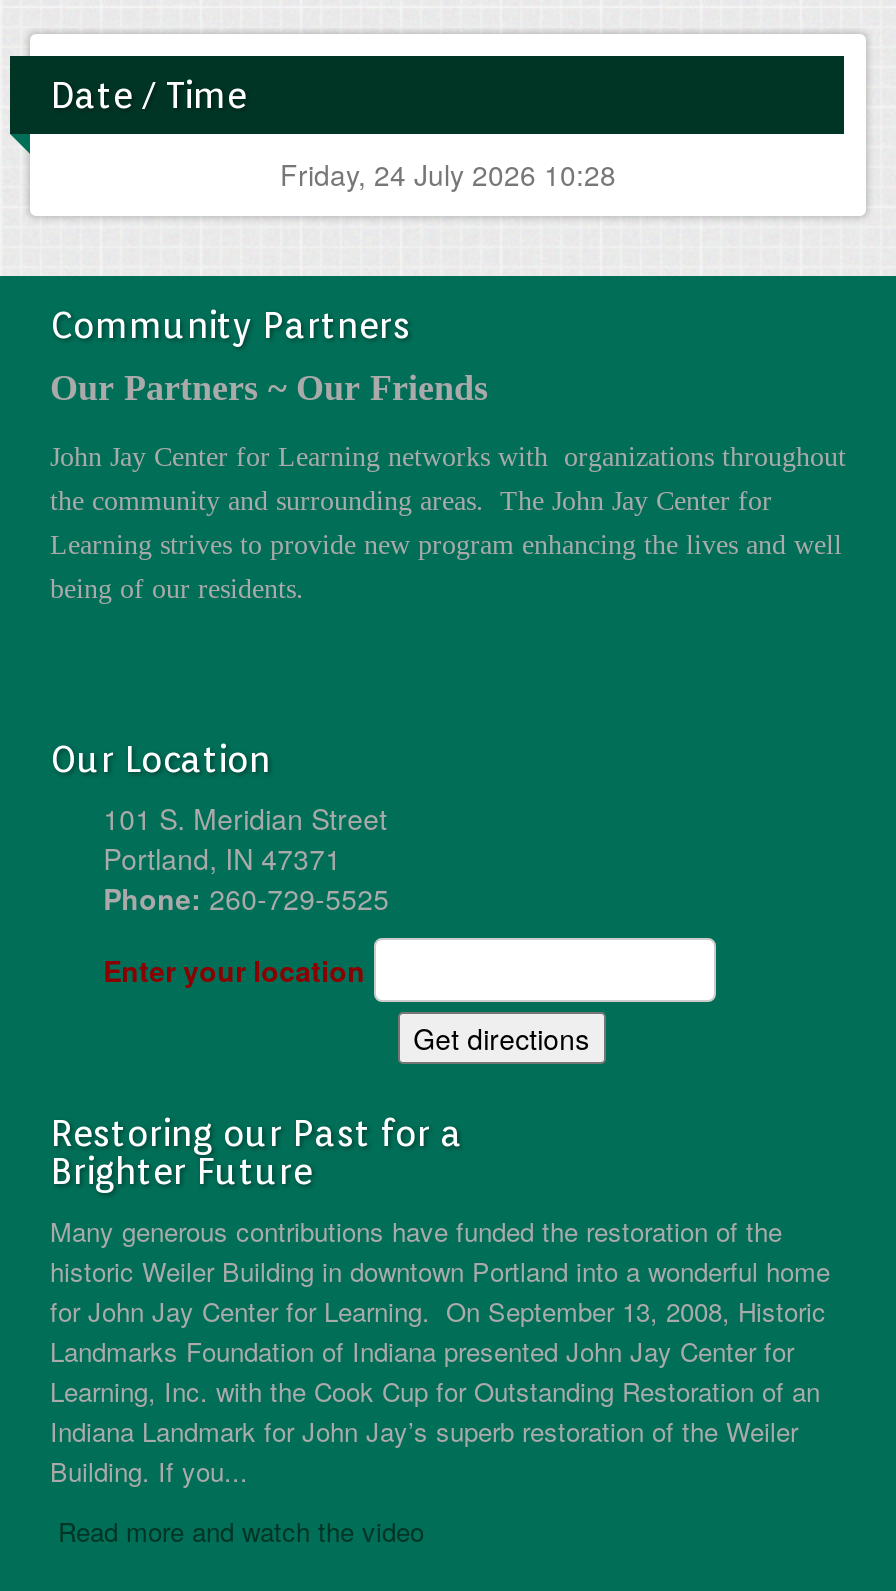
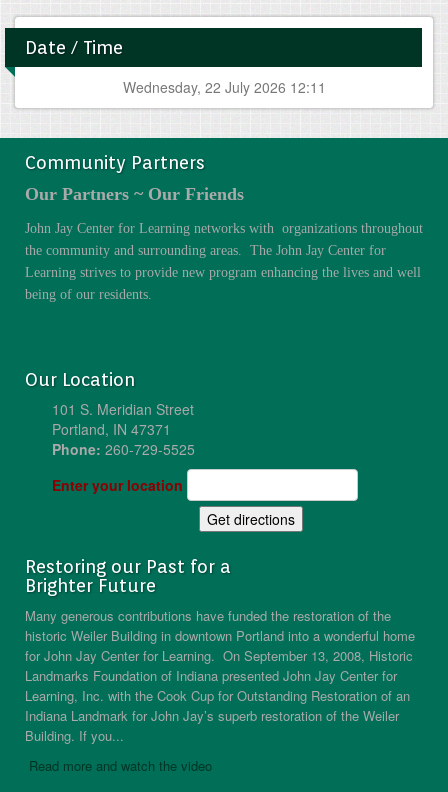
- Friday, 24 July 2026 10:28
+ Wednesday, 22 July 2026 12:11
